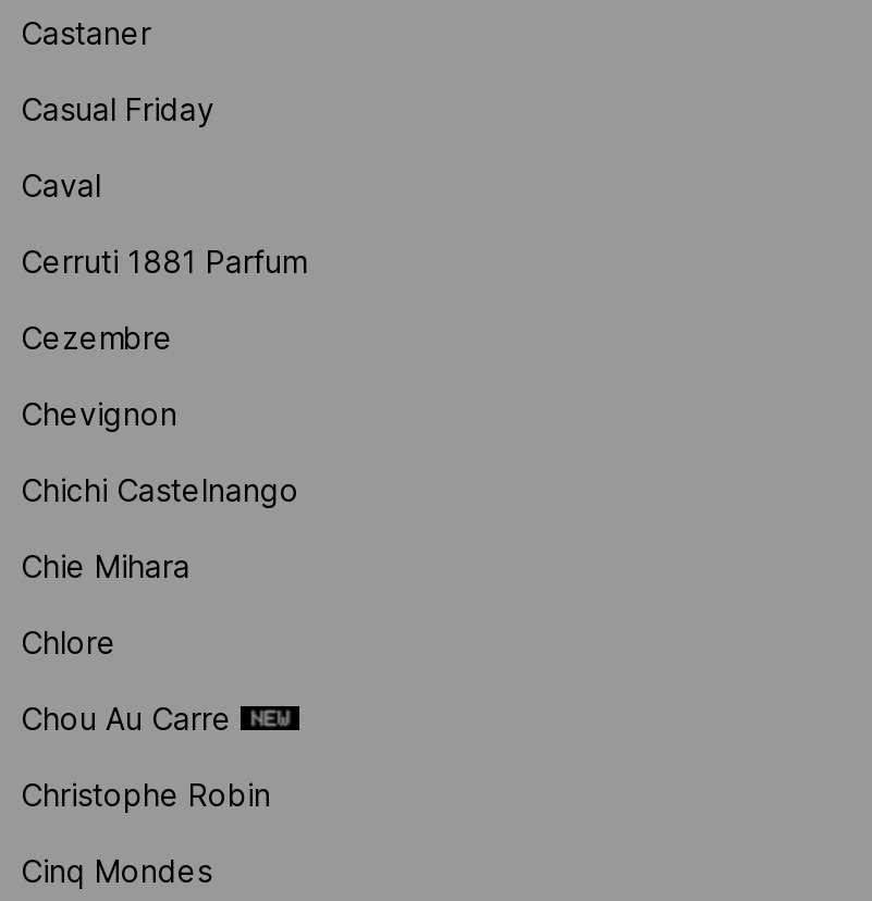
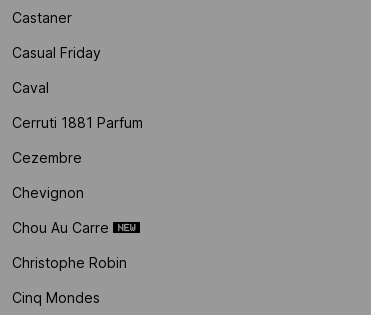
- Chichi Castelnango
- Chie Mihara
- Chlore
